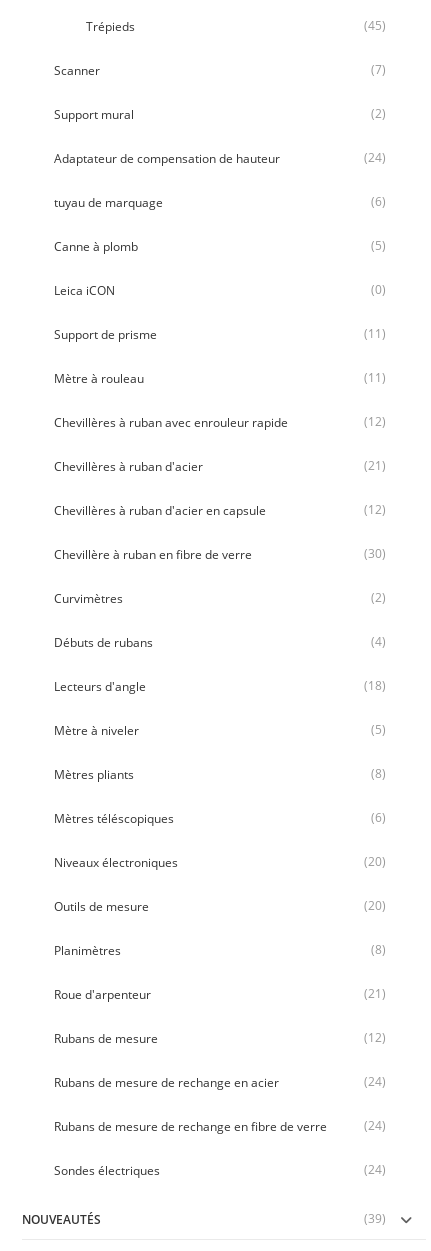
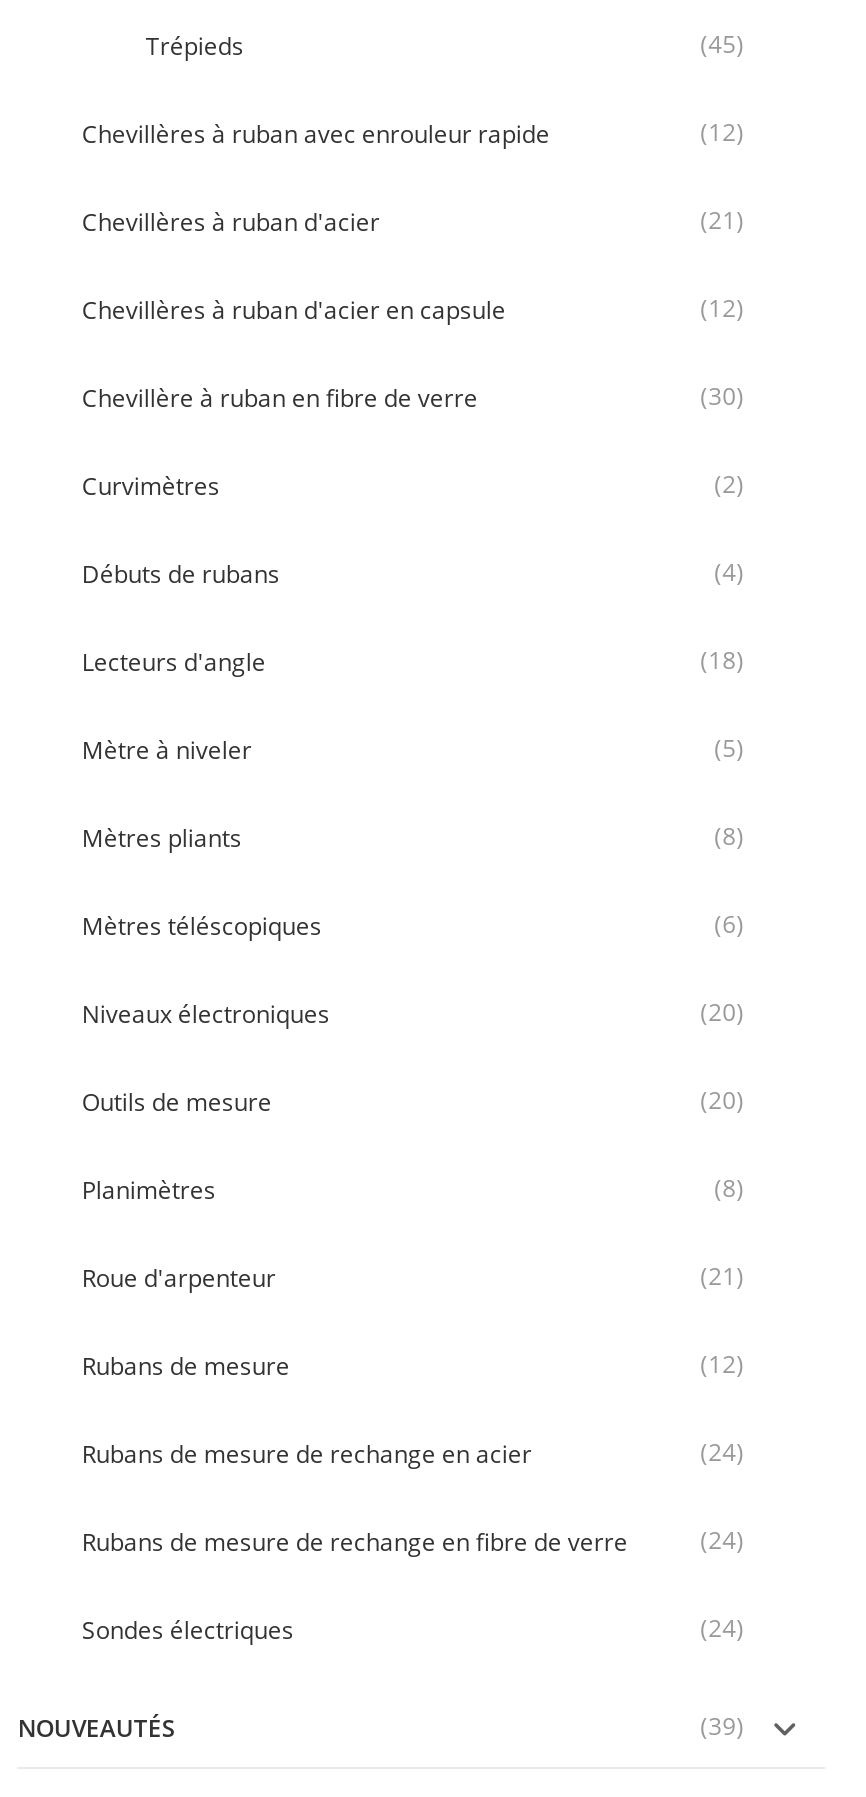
- Scanner
- (7)
- Support mural
- (2)
- Adaptateur de compensation de hauteur
- (24)
- tuyau de marquage
- (6)
- Canne à plomb
- (5)
- Leica iCON
- (0)
- Support de prisme
- (11)
- Mètre à rouleau
- (11)
